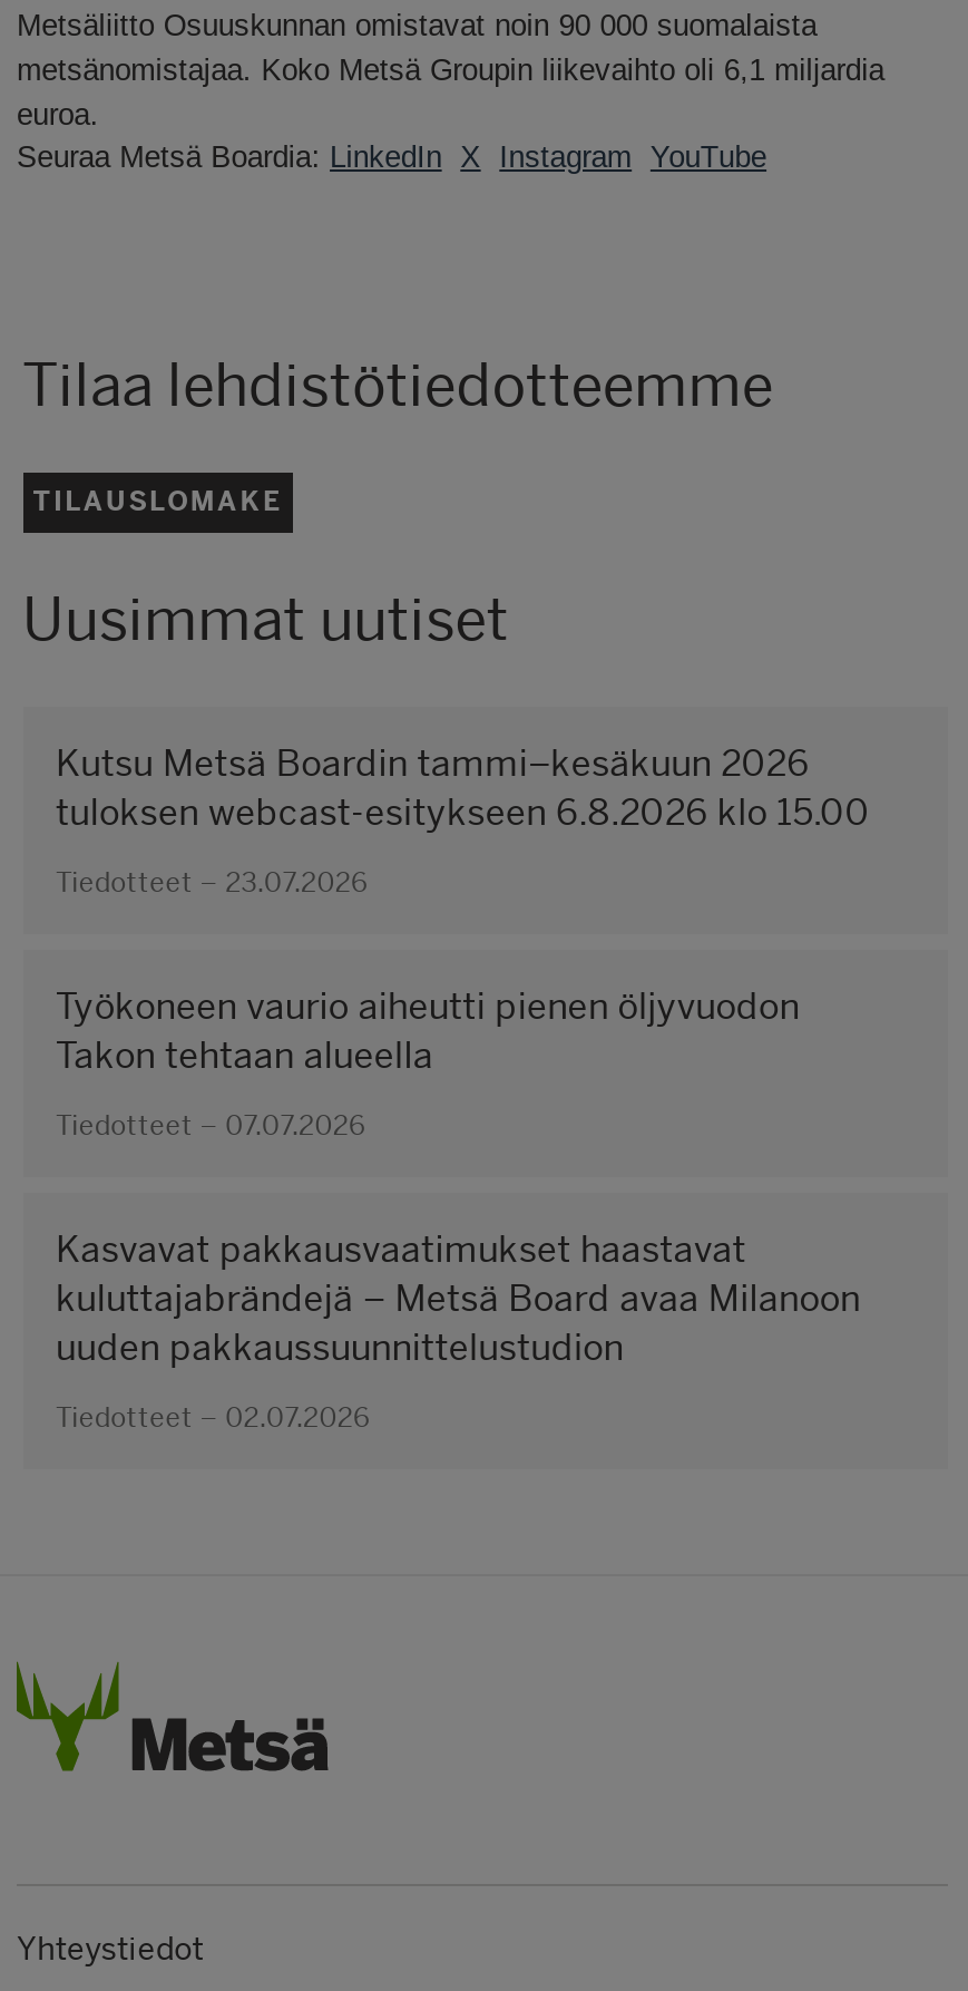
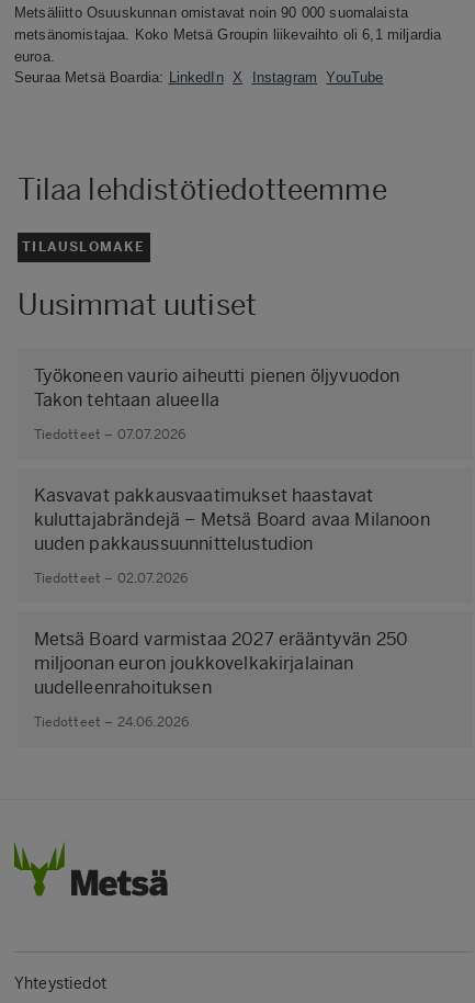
- Kutsu Metsä Boardin tammi–kesäkuun 2026
- tuloksen webcast-esitykseen 6.8.2026 klo 15.00
- Tiedotteet – 23.07.2026

moved up: Työkoneen vaurio aiheutti pienen öljyvuodon | Takon tehtaan alueella | Tiedotteet – 07.07.2026 | Kasvavat pakkausvaatimukset haastavat | kuluttajabrändejä – Metsä Board avaa Milanoon | uuden pakkaussuunnittelustudion | Tiedotteet – 02.07.2026

+ Metsä Board varmistaa 2027 erääntyvän 250
+ miljoonan euron joukkovelkakirjalainan
+ uudelleenrahoituksen
+ Tiedotteet – 24.06.2026
